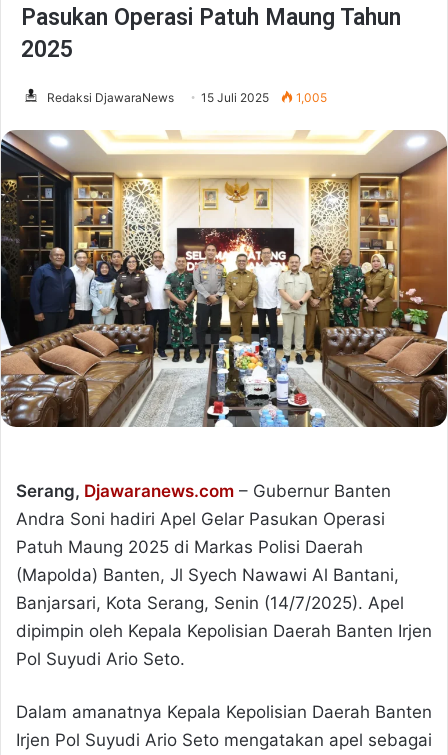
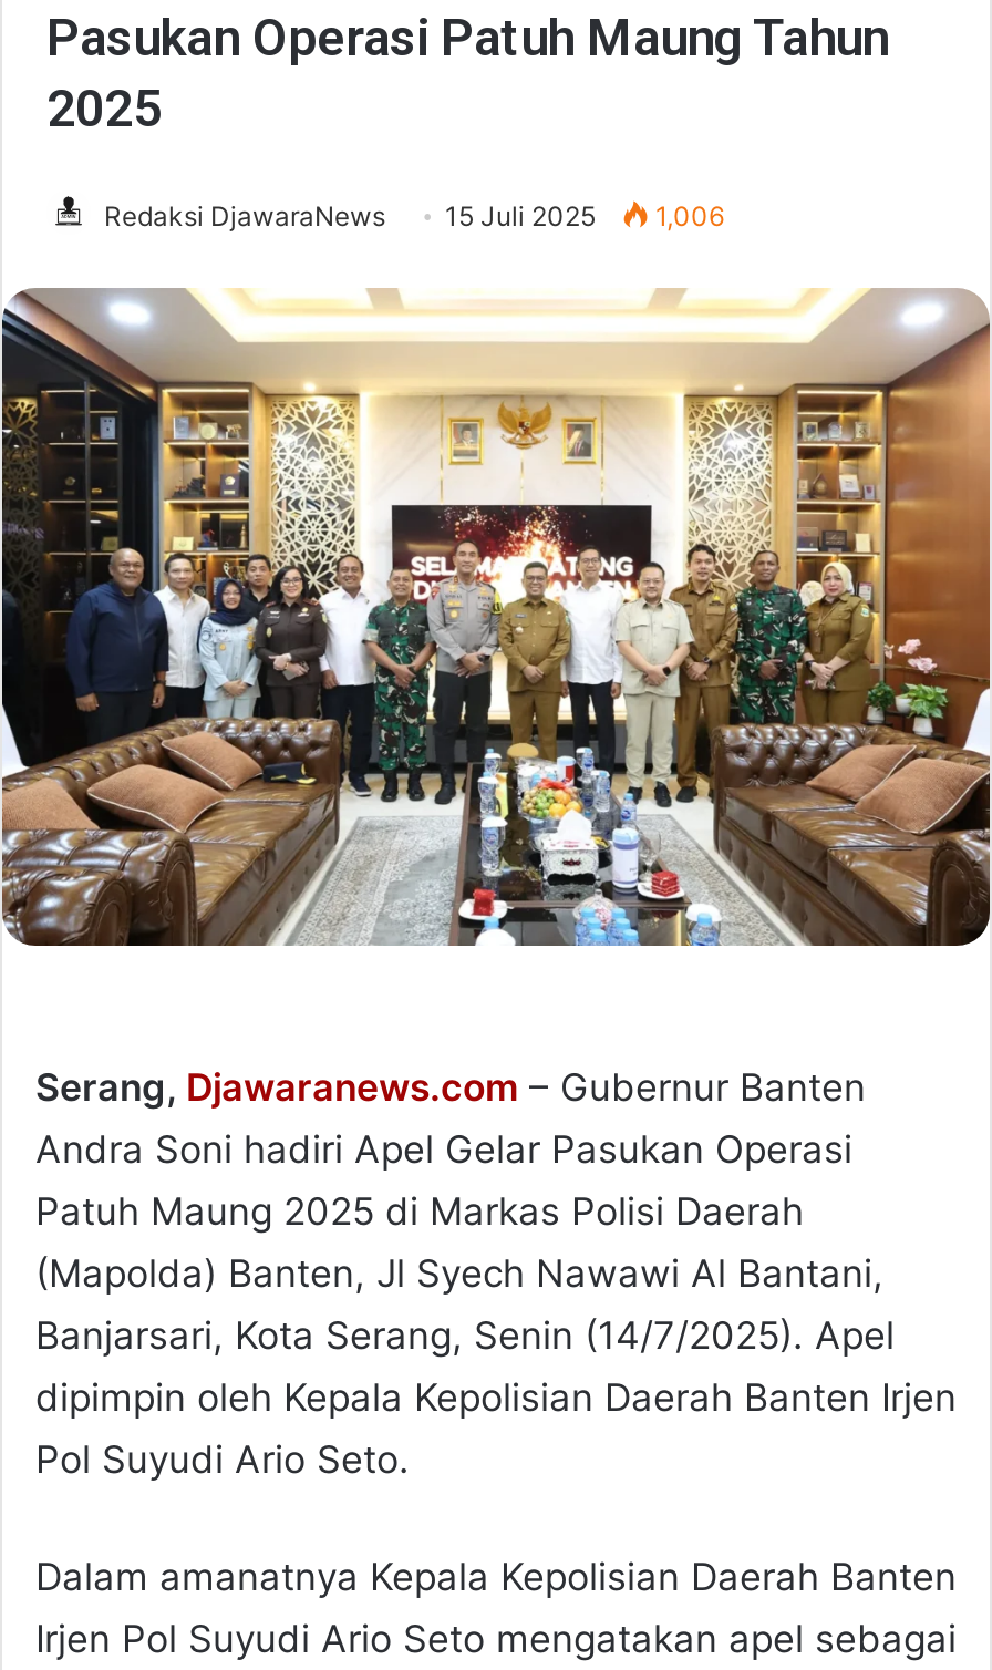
- Redaksi DjawaraNews 15 Juli 2025 1,005
+ Redaksi DjawaraNews 15 Juli 2025 1,006
